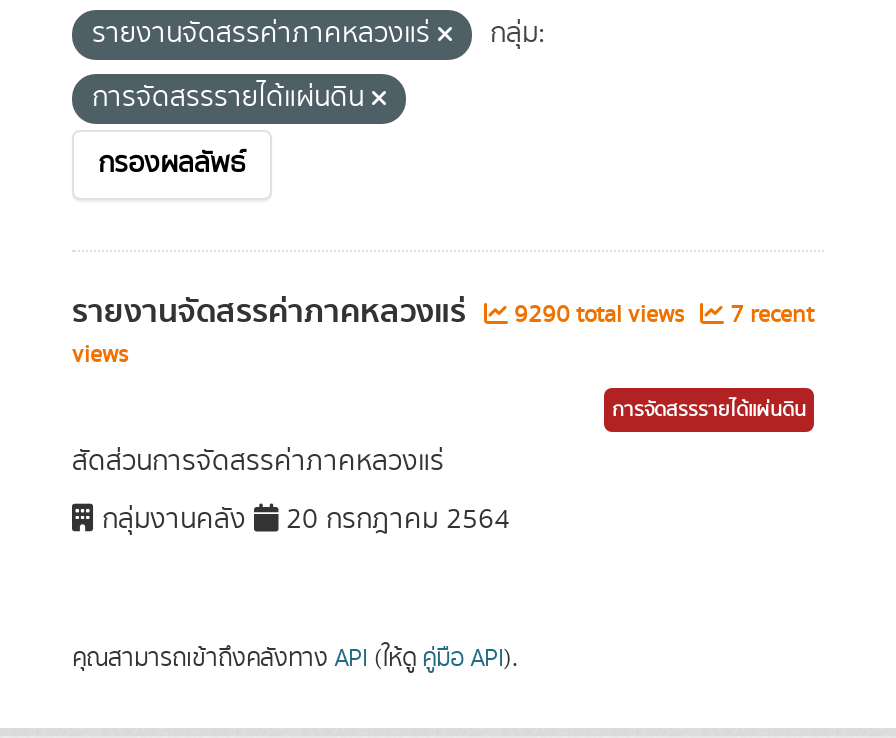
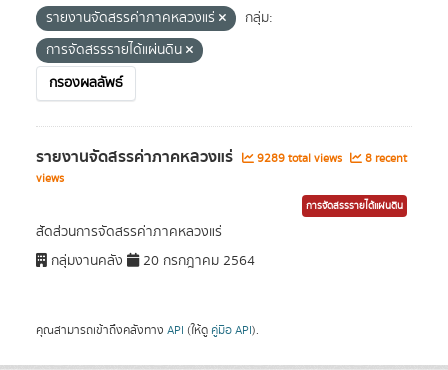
- 9290 total views
+ 9289 total views

- 7 recent
+ 8 recent
